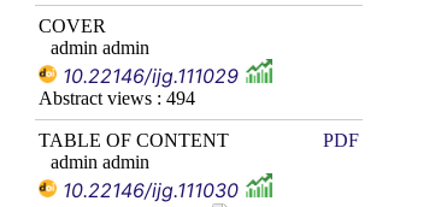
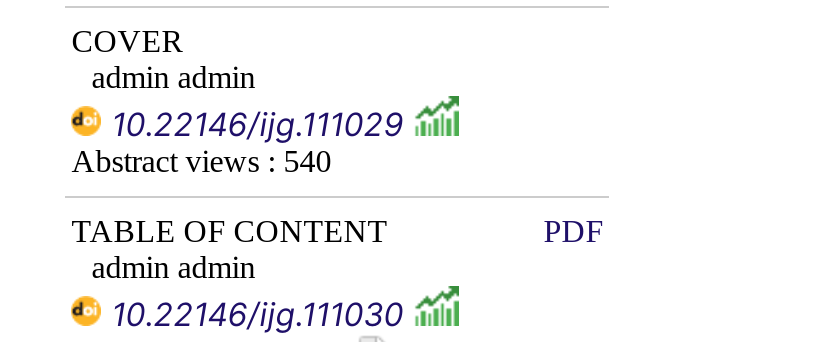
- Abstract views : 494
+ Abstract views : 540
